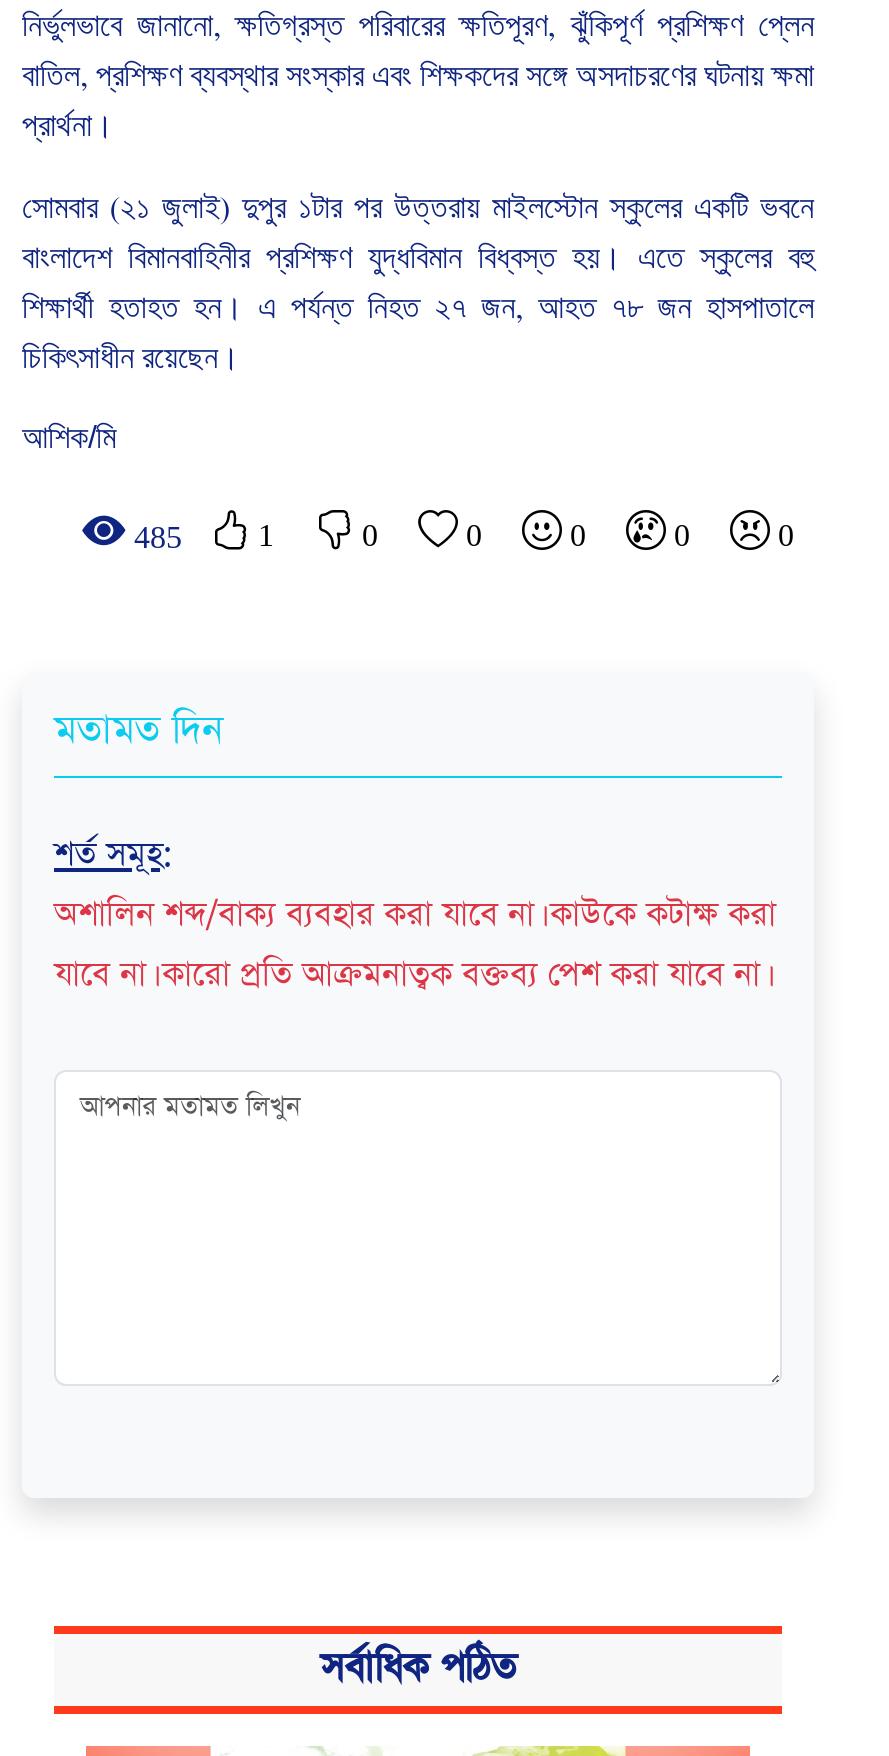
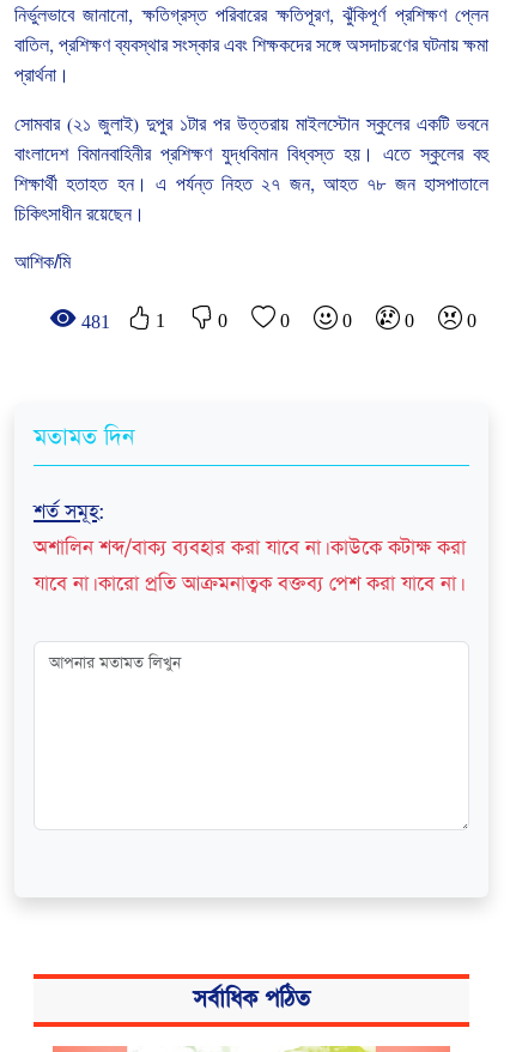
- 485 1
+ 481 1
